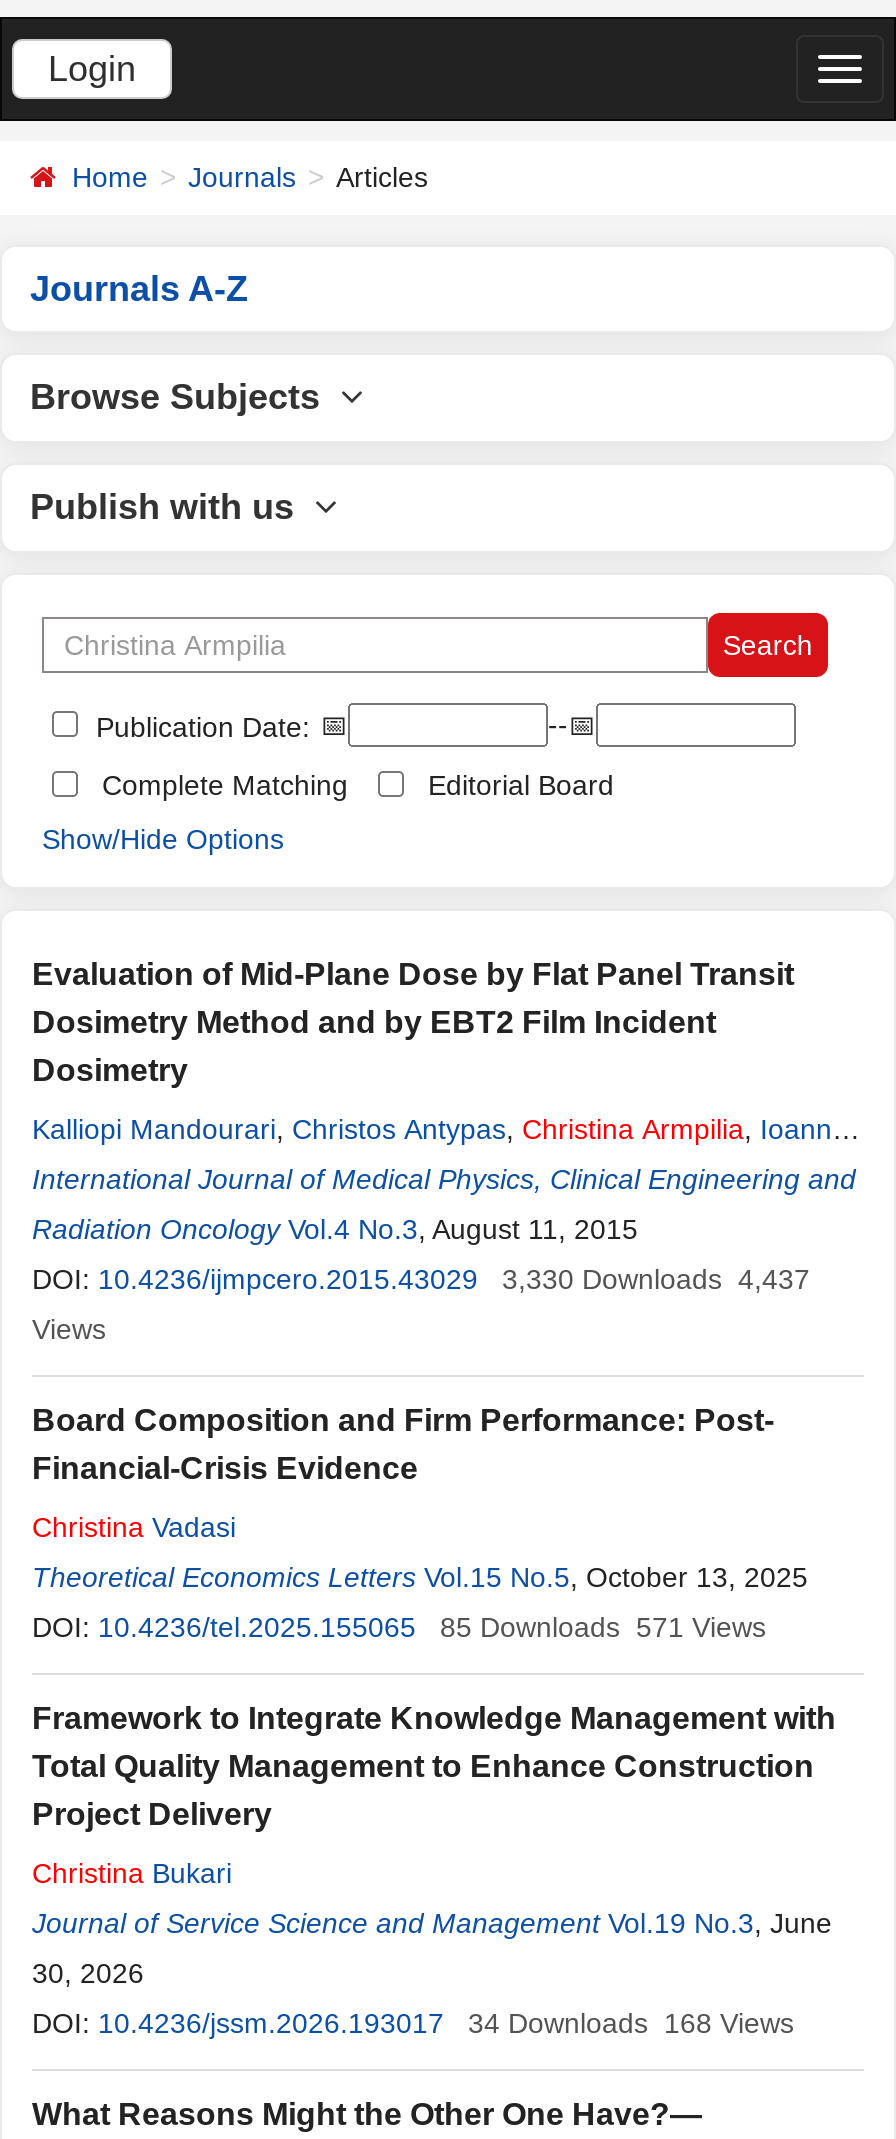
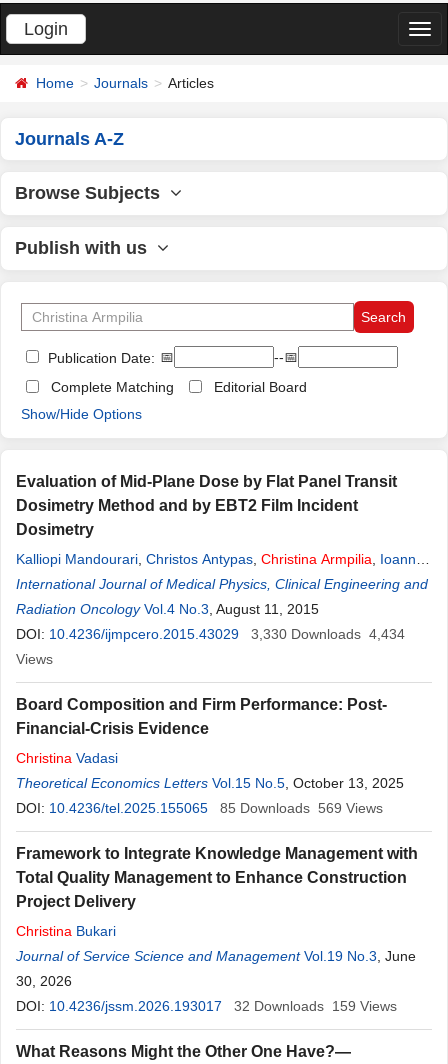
- DOI: 10.4236/ijmpcero.2015.43029 3,330 Downloads 4,437
+ DOI: 10.4236/ijmpcero.2015.43029 3,330 Downloads 4,434

- 85 Downloads 571 Views
+ 85 Downloads 569 Views

- 34 Downloads 168 Views
+ 32 Downloads 159 Views
